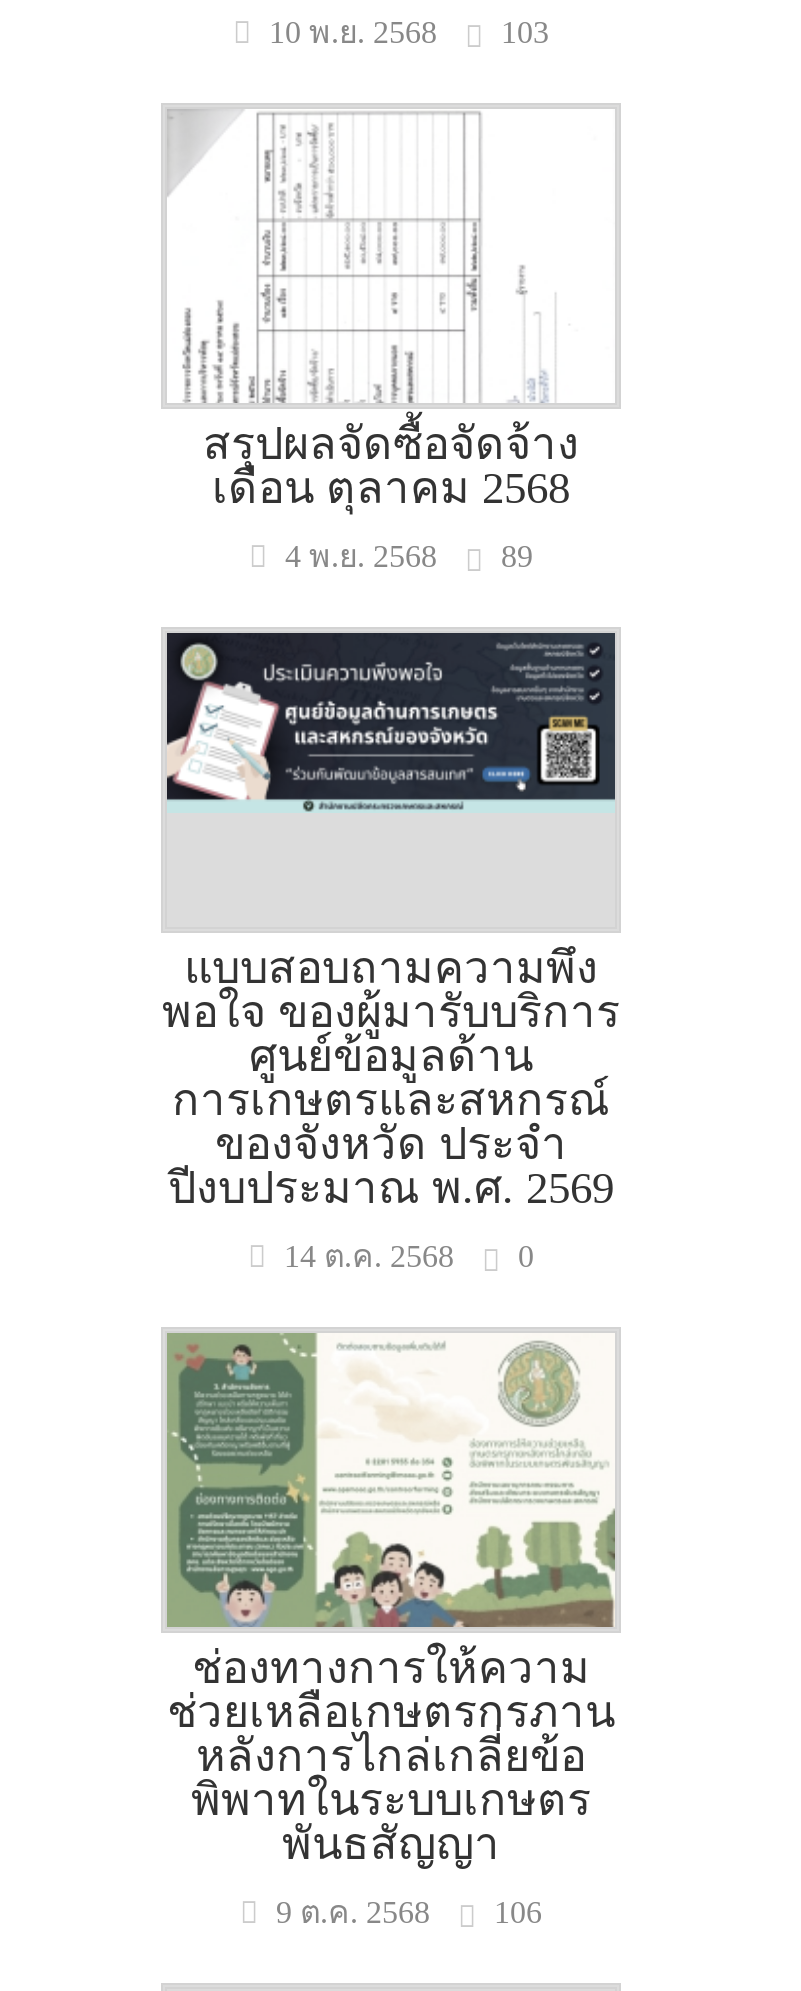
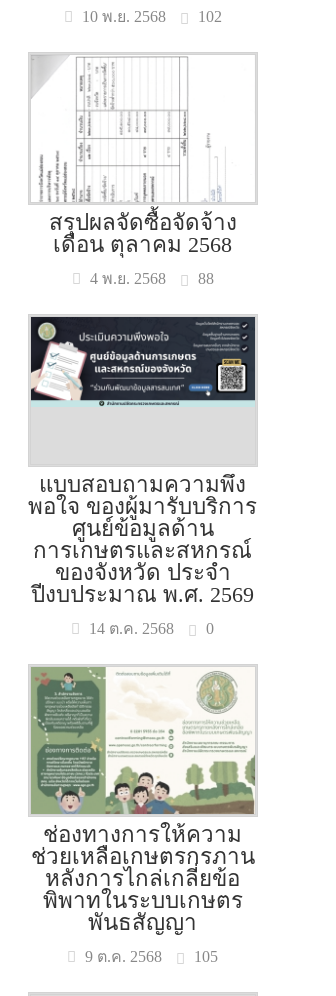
- 10 พ.ย. 2568 103
+ 10 พ.ย. 2568 102

- 4 พ.ย. 2568 89
+ 4 พ.ย. 2568 88

- 9 ต.ค. 2568 106
+ 9 ต.ค. 2568 105
